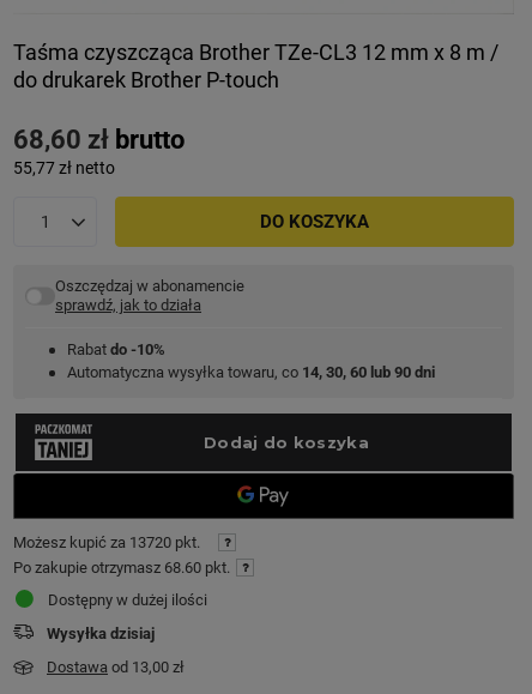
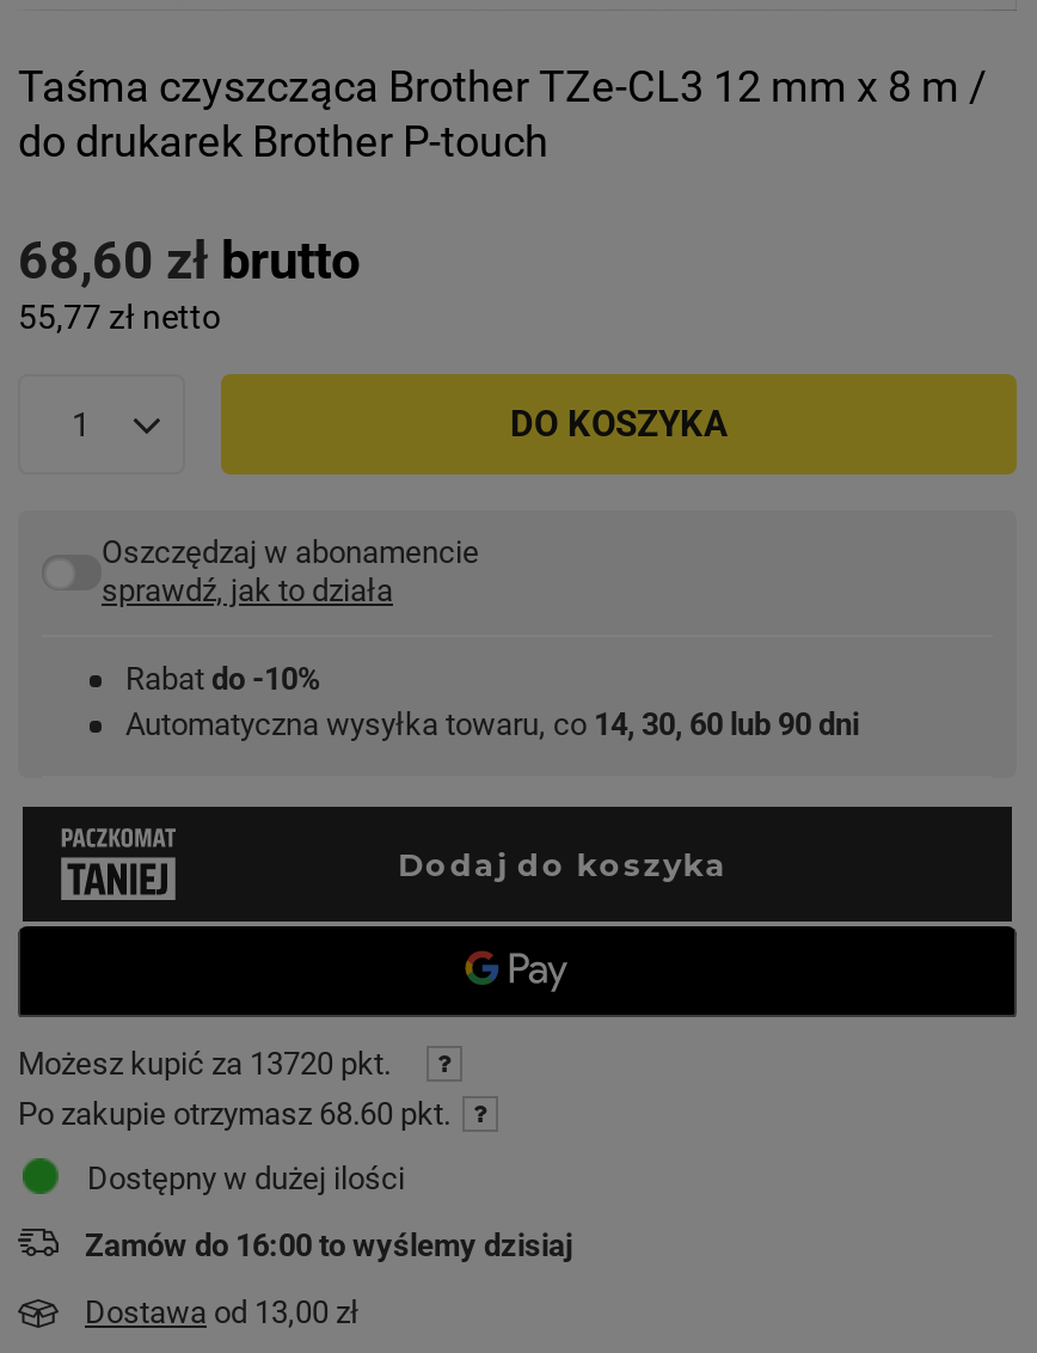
- Wysyłka dzisiaj
+ Zamów do 16:00 to wyślemy dzisiaj
